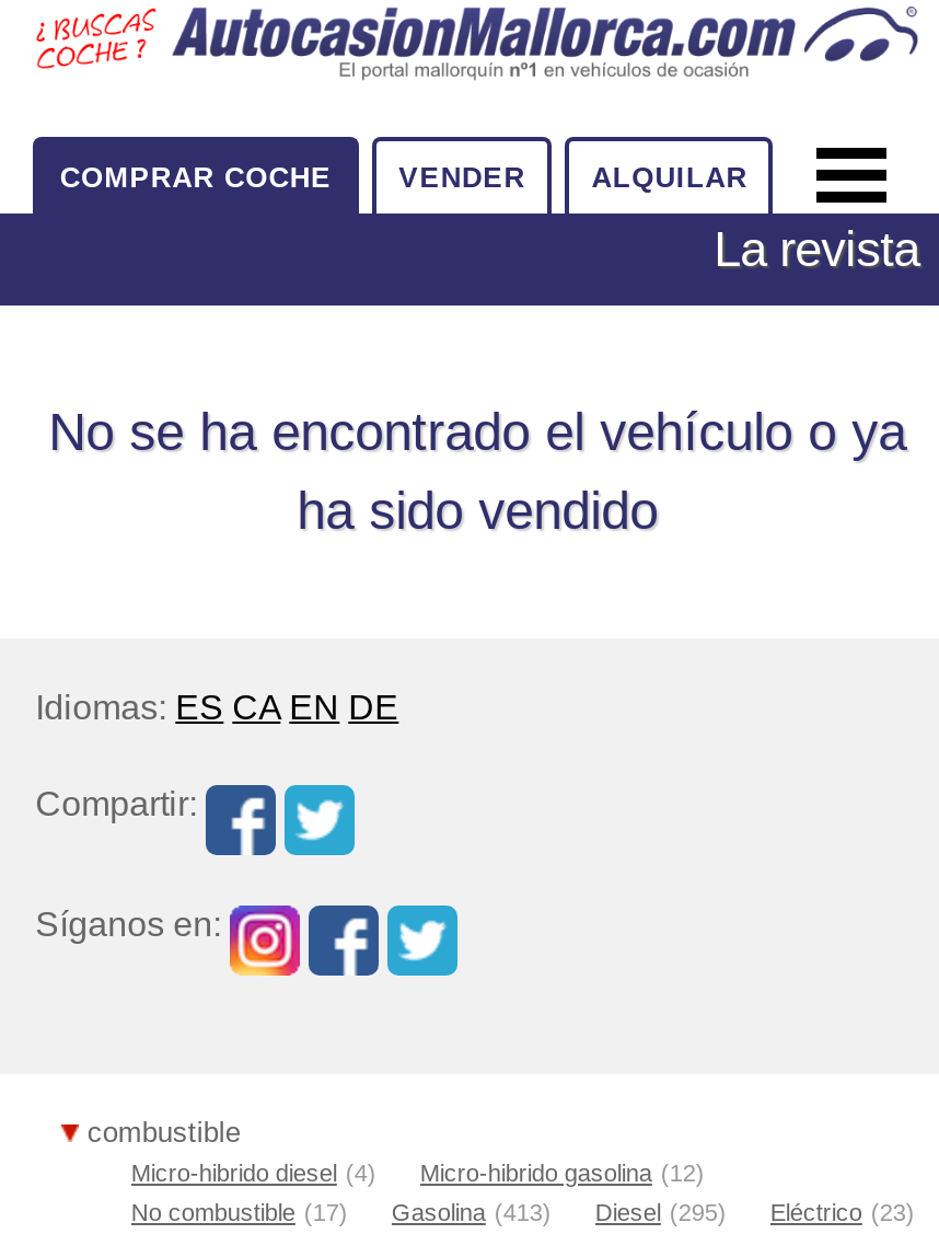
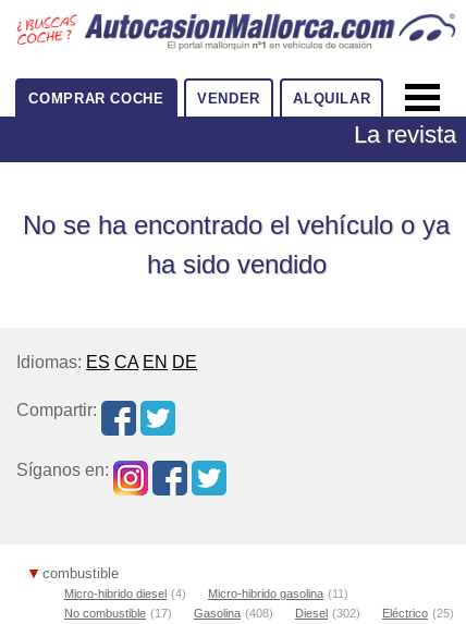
- Micro-hibrido gasolina (12)
+ Micro-hibrido gasolina (11)

- Gasolina (413)
+ Gasolina (408)

- Diesel (295)
+ Diesel (302)

- Eléctrico (23)
+ Eléctrico (25)
